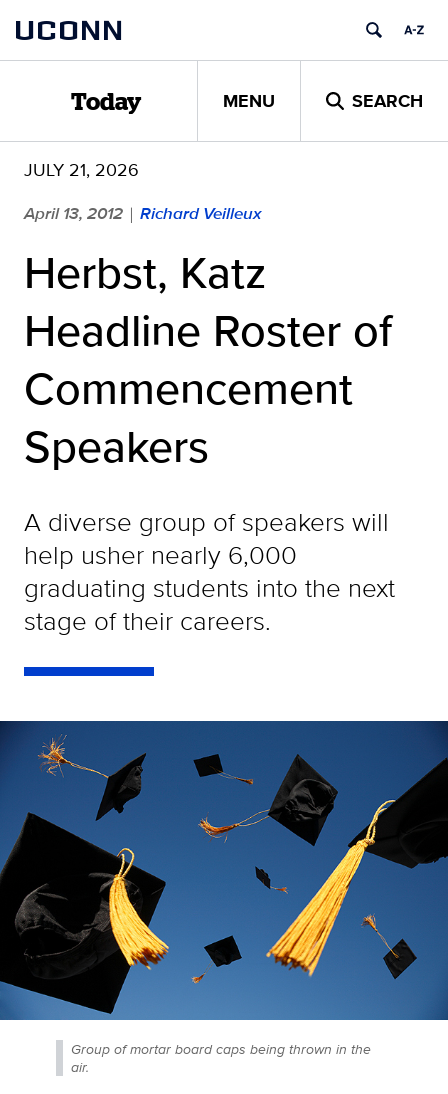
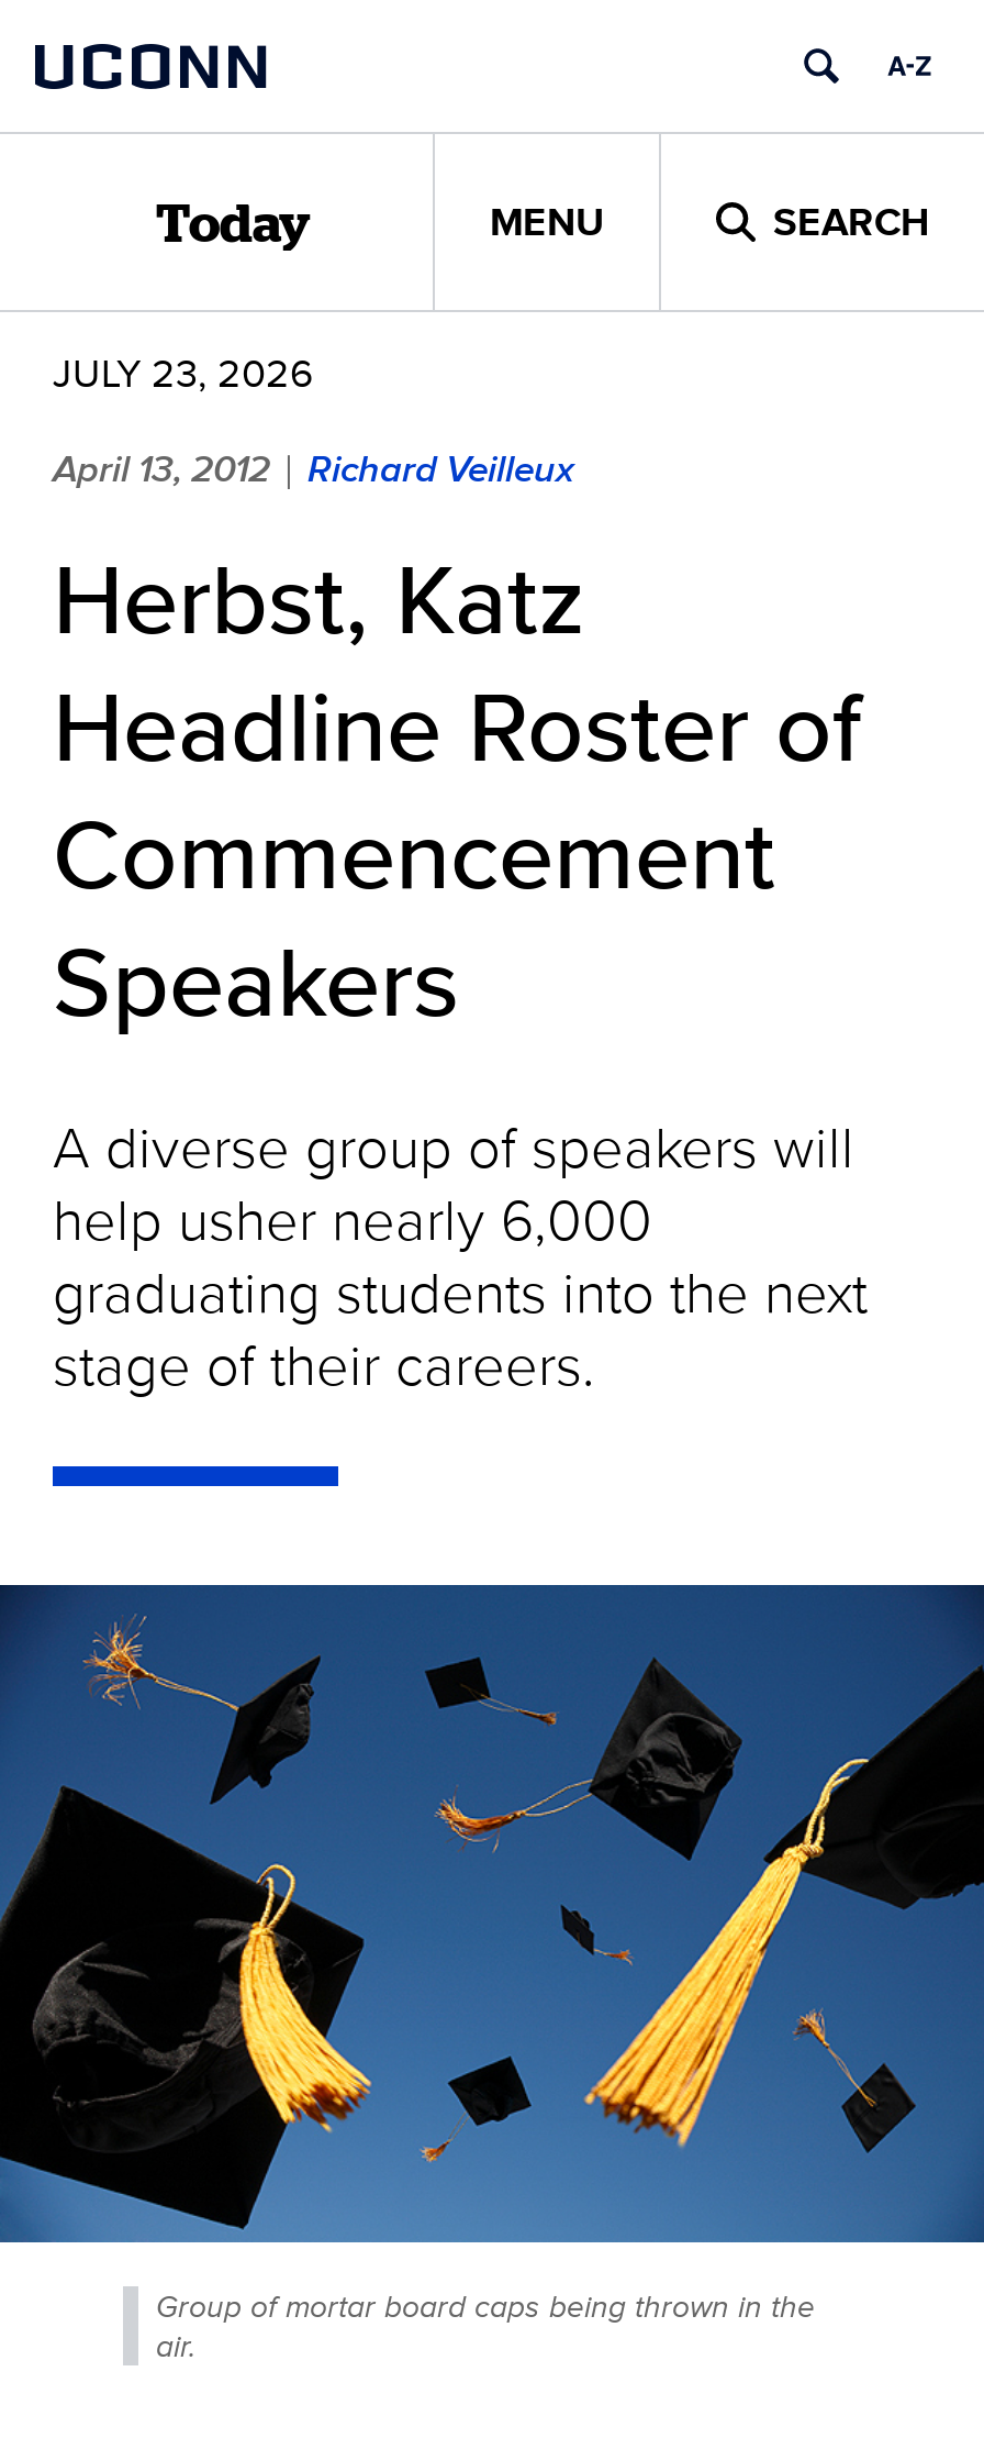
- JULY 21, 2026
+ JULY 23, 2026
